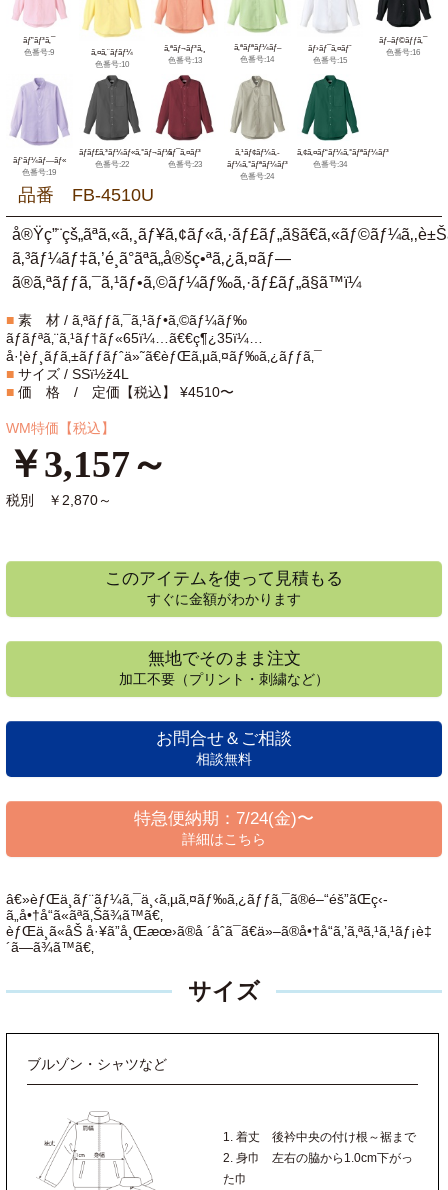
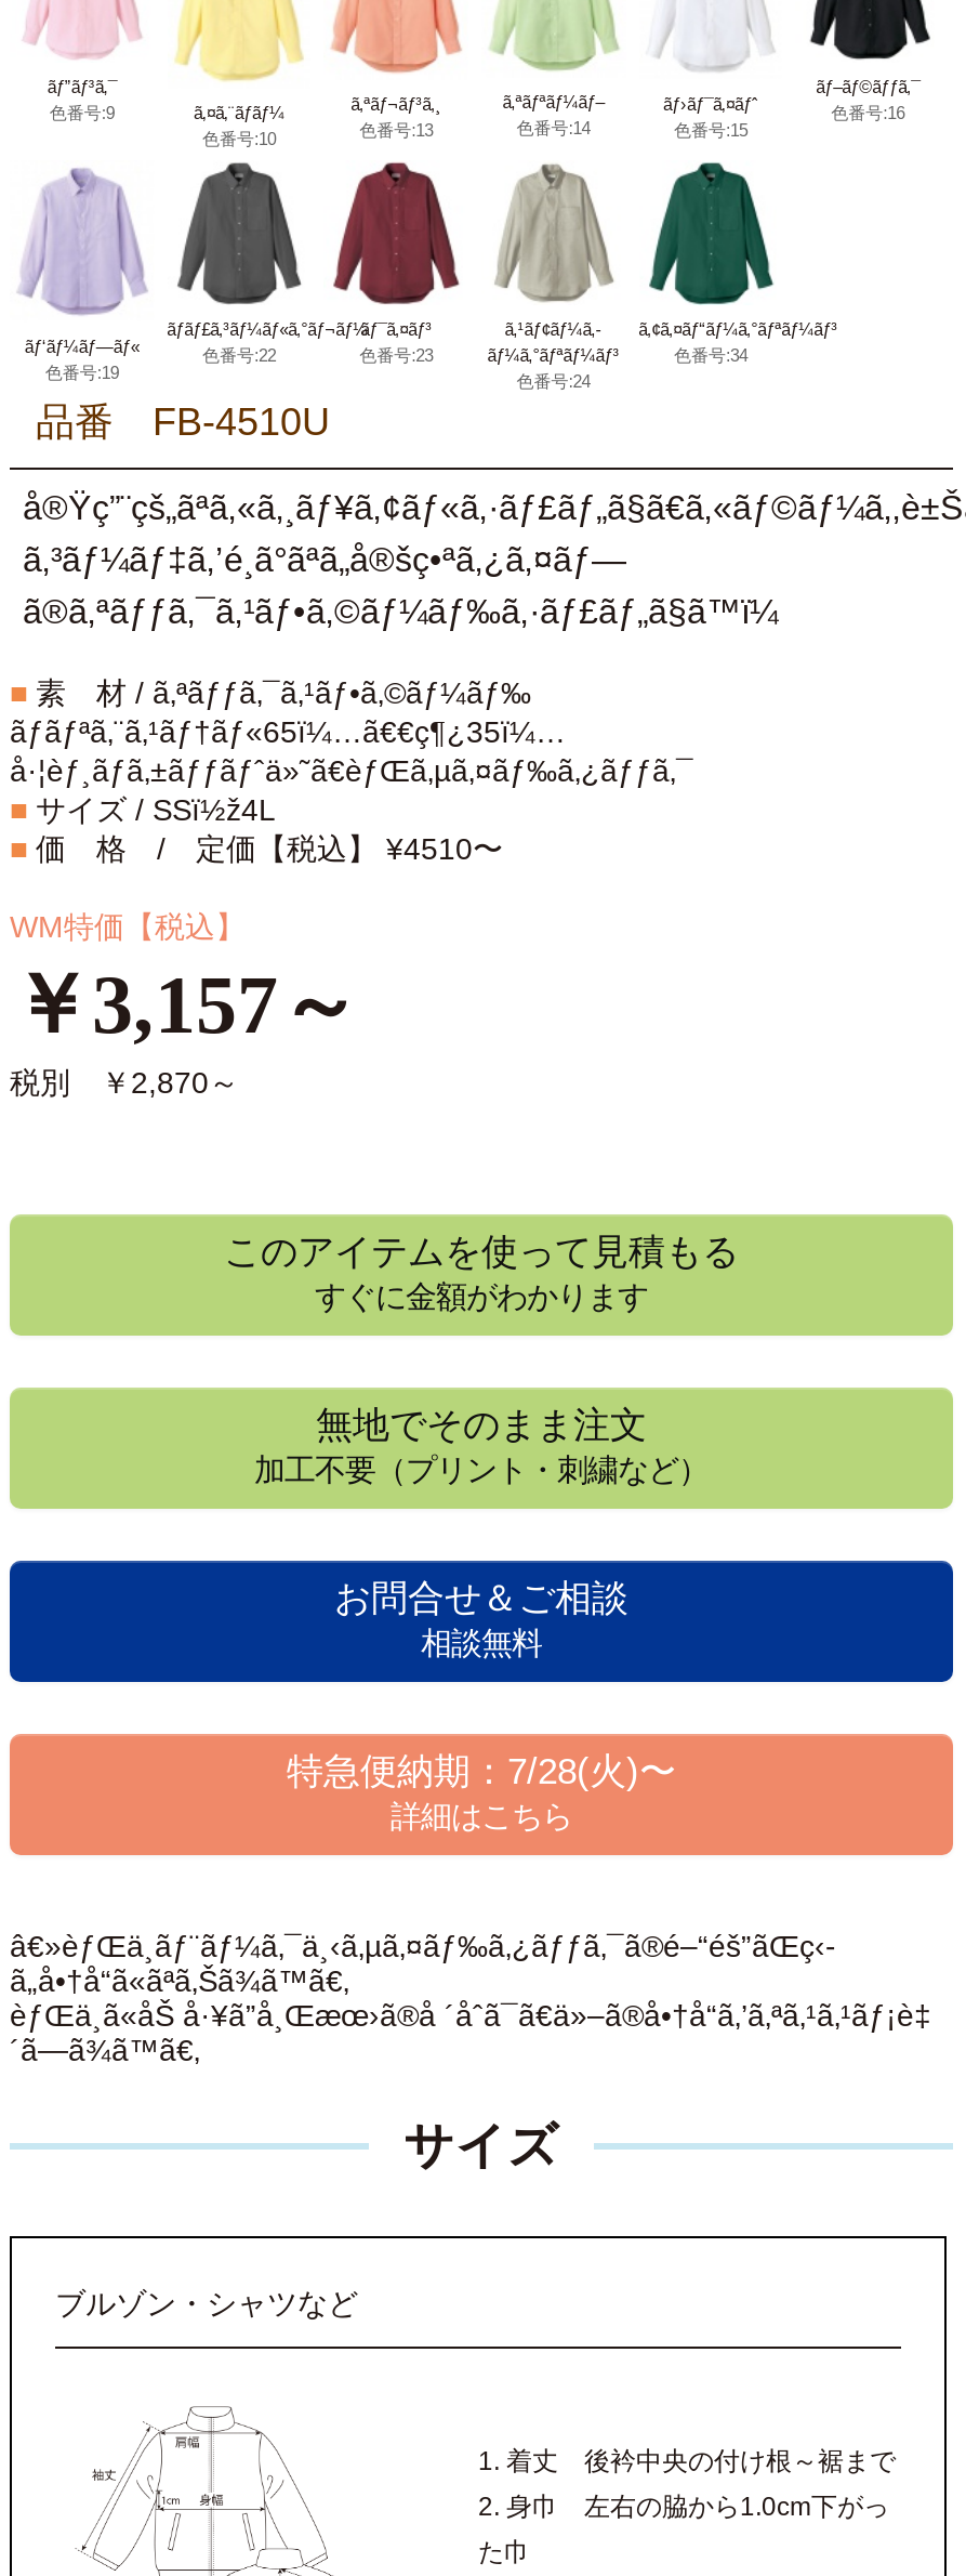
- 特急便納期：7/24(金)〜
+ 特急便納期：7/28(火)〜
